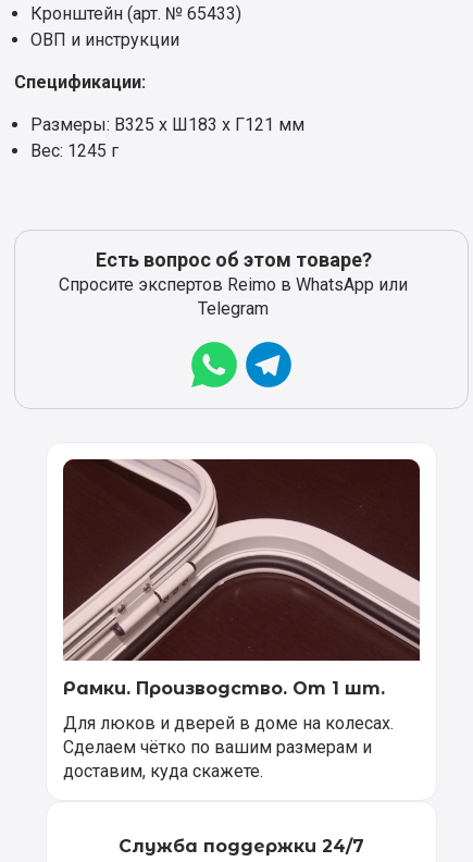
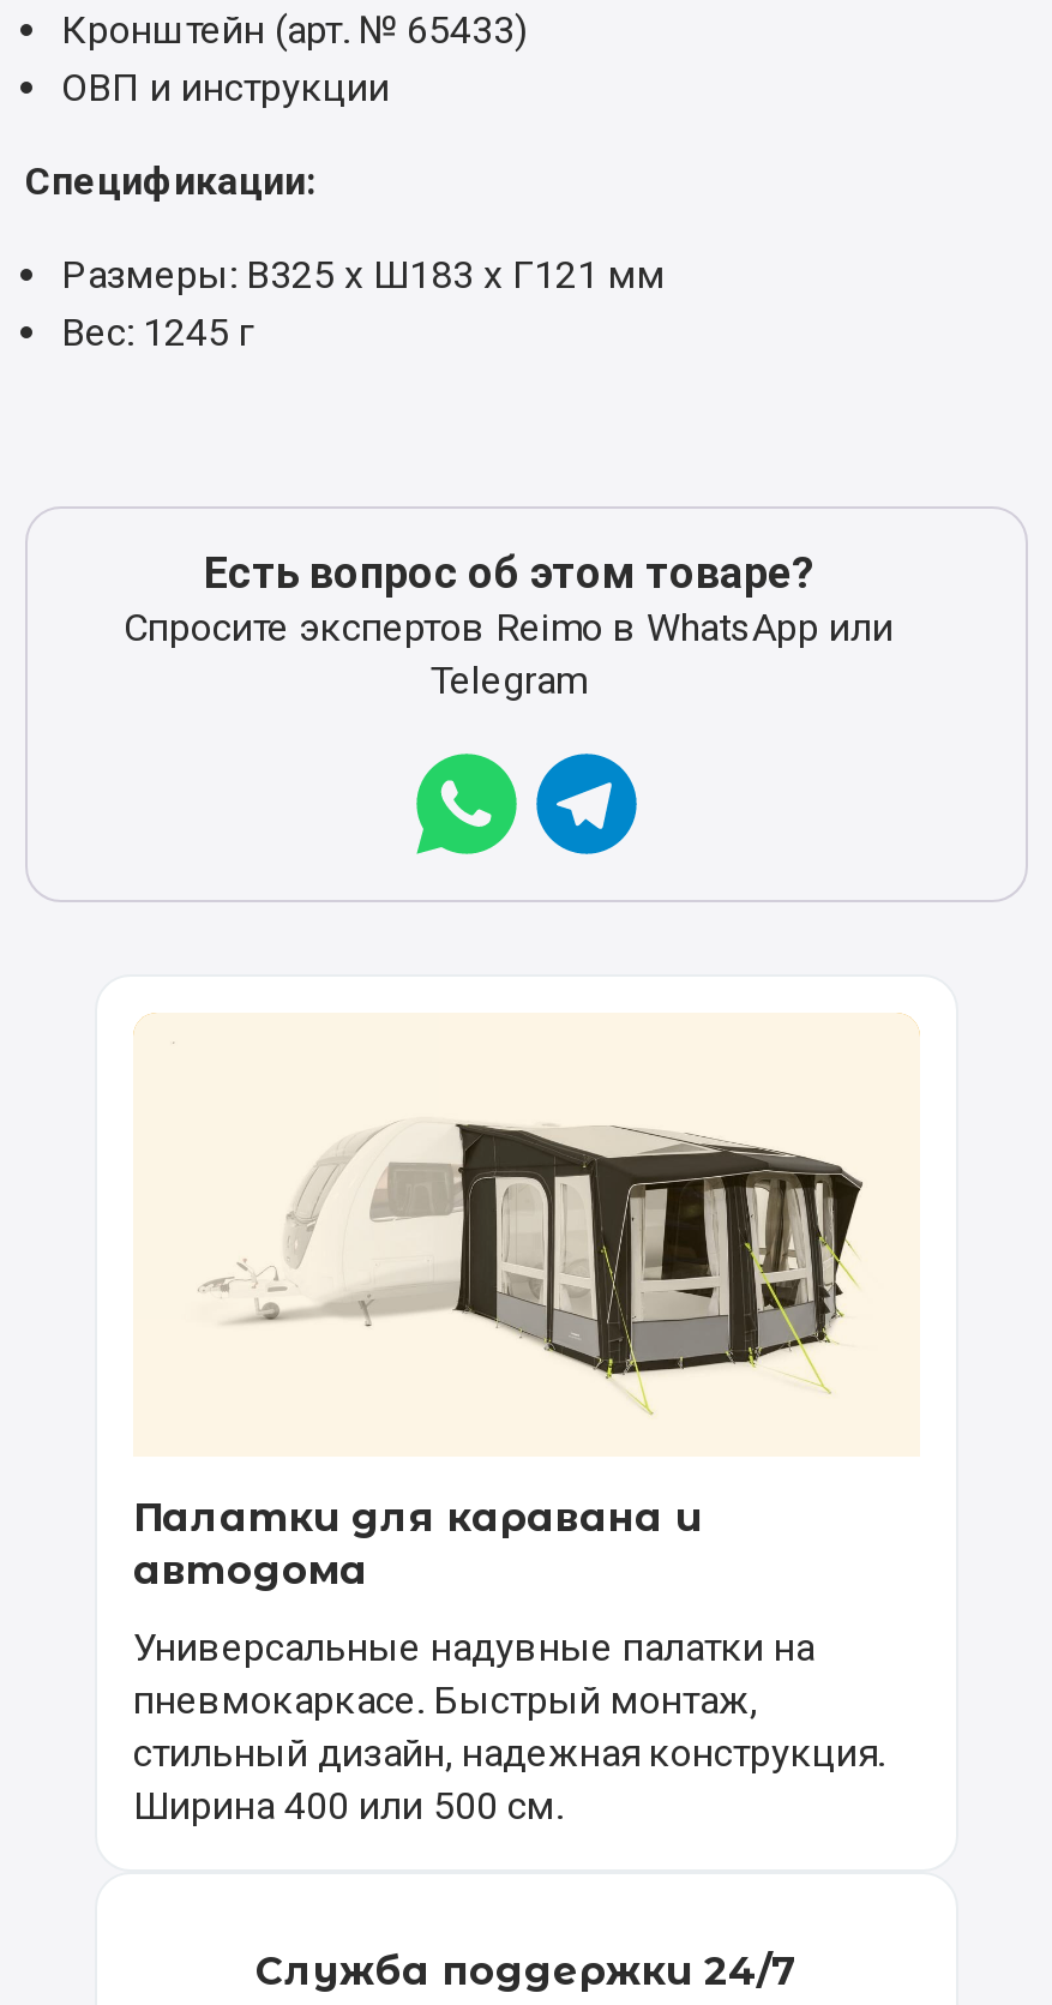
- [image]
- Рамки. Производство. От 1 шт.
+ [image]
+ Палатки для каравана и
+ автодома

- Для люков и дверей в доме на колесах.
- Сделаем чётко по вашим размерам и
- доставим, куда скажете.
+ Универсальные надувные палатки на
+ пневмокаркасе. Быстрый монтаж,
+ стильный дизайн, надежная конструкция.
+ Ширина 400 или 500 см.
